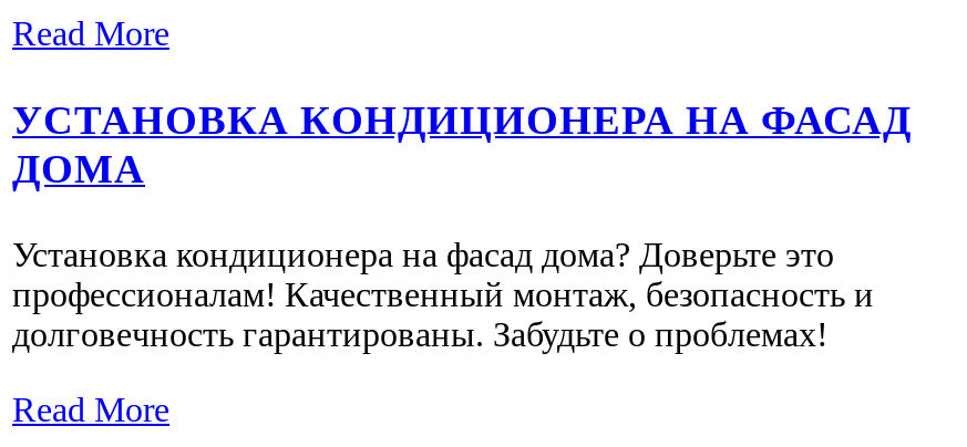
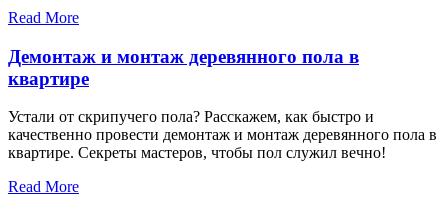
- УСТАНОВКА КОНДИЦИОНЕРА НА ФАСАД
- ДОМА
+ Демонтаж и монтаж деревянного пола в
+ квартире

- Установка кондиционера на фасад дома? Доверьте это
- профессионалам! Качественный монтаж, безопасность и
- долговечность гарантированы. Забудьте о проблемах!
+ Устали от скрипучего пола? Расскажем, как быстро и
+ качественно провести демонтаж и монтаж деревянного пола в
+ квартире. Секреты мастеров, чтобы пол служил вечно!
